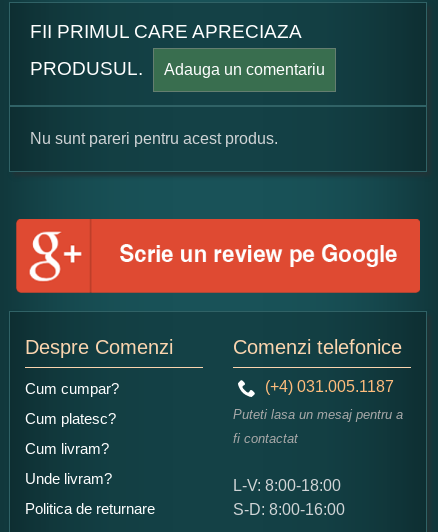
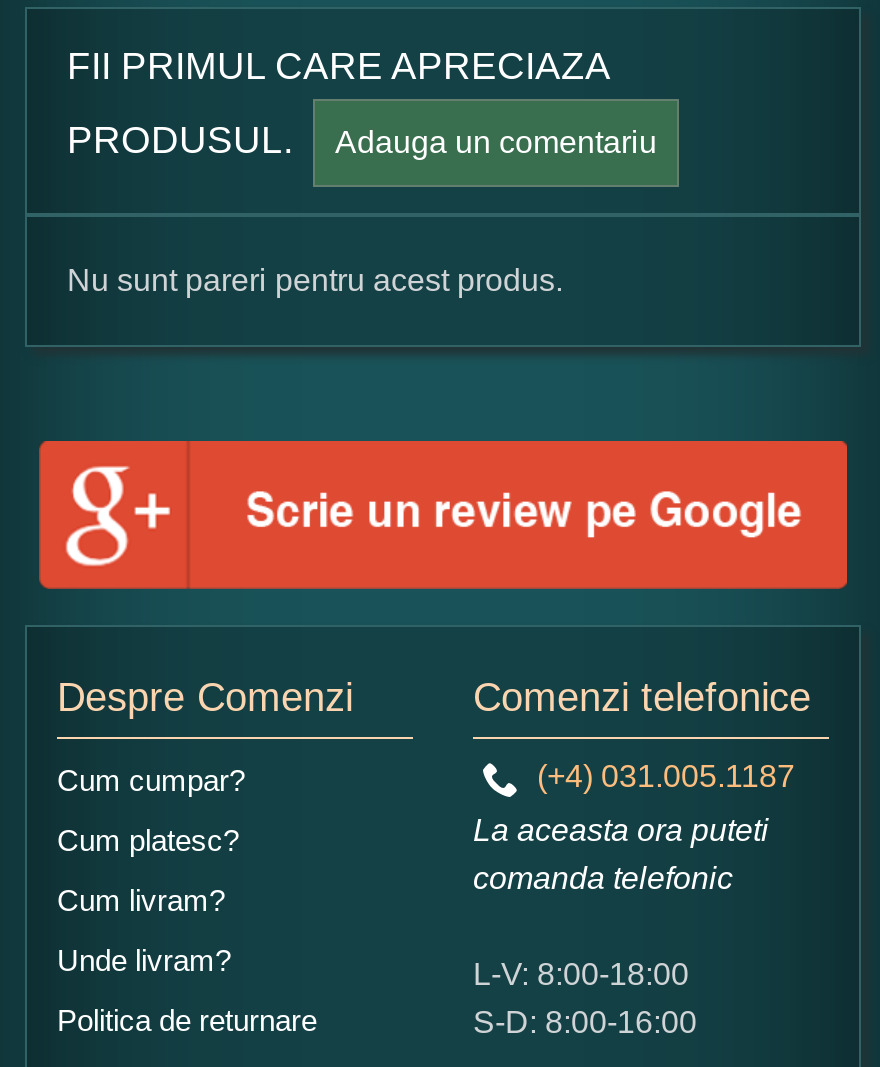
- Puteti lasa un mesaj pentru a
- fi contactat
+ La aceasta ora puteti
+ comanda telefonic
